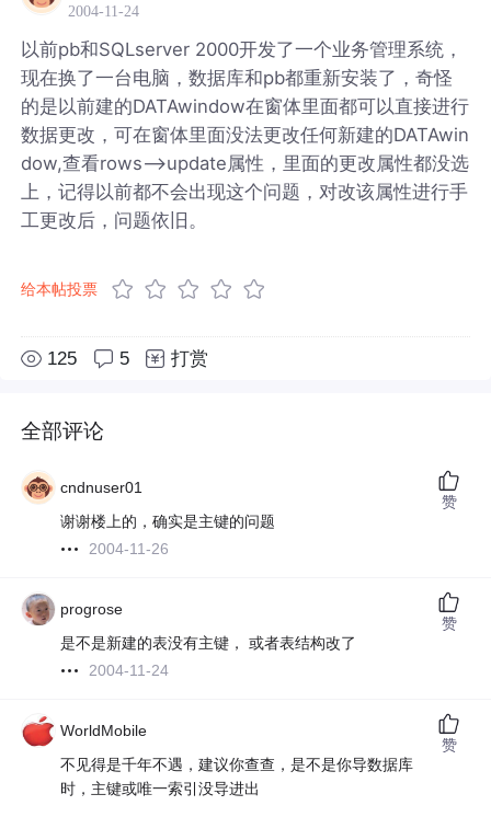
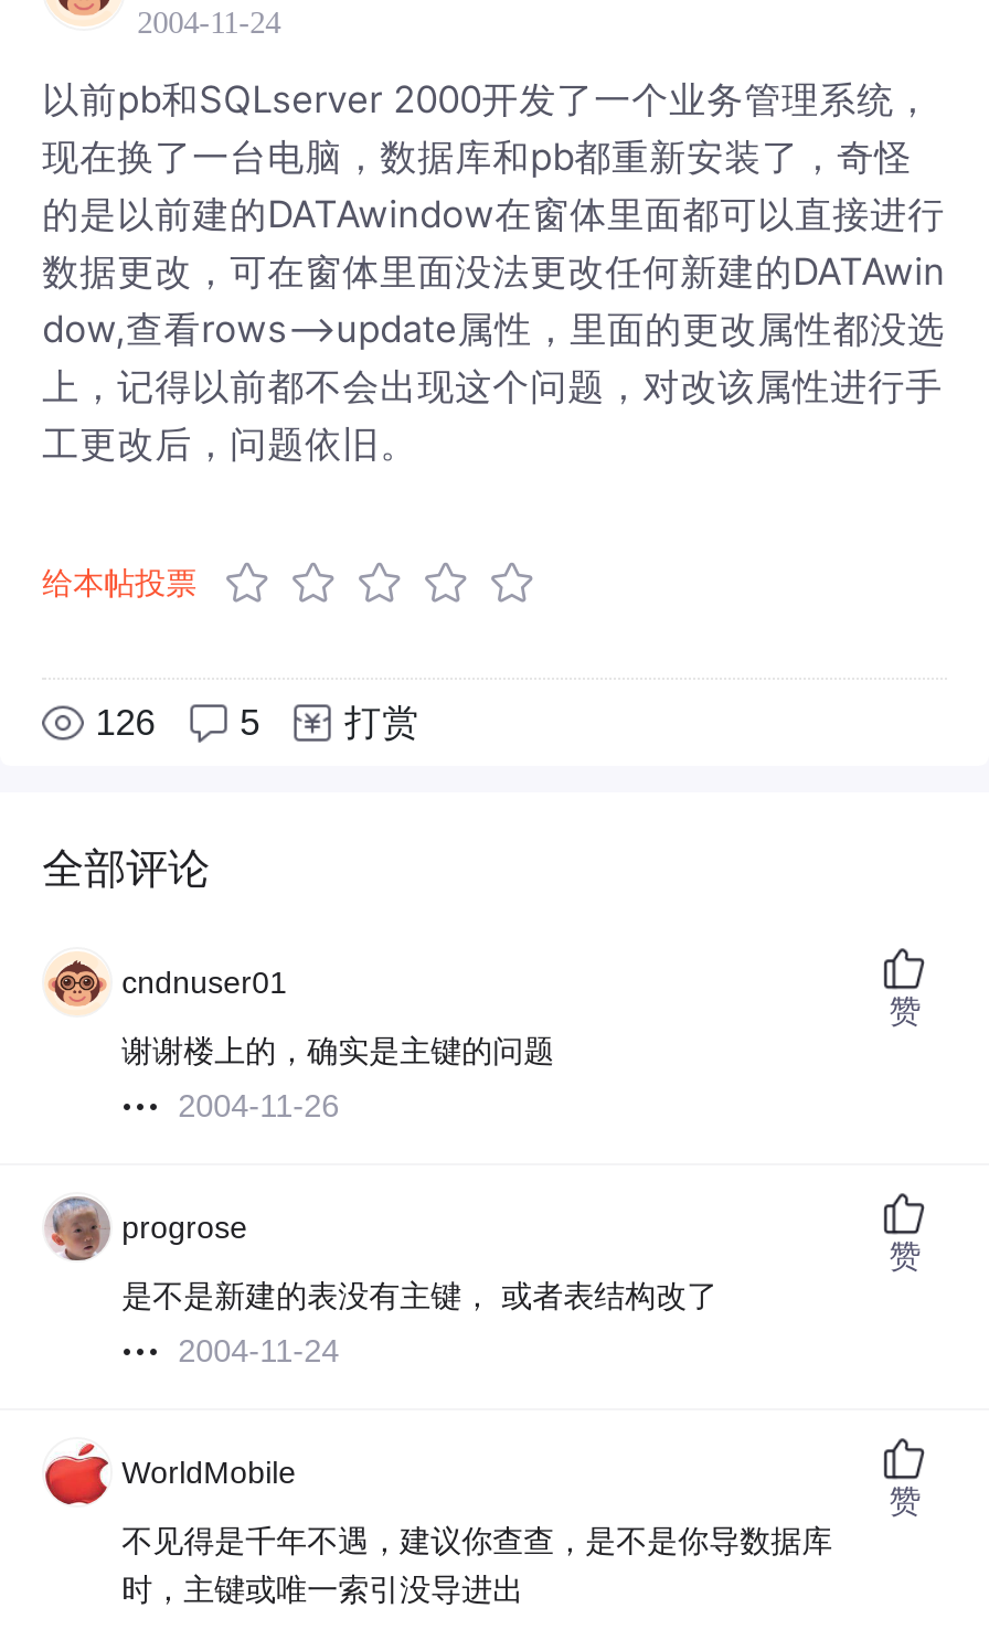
- 125
+ 126
